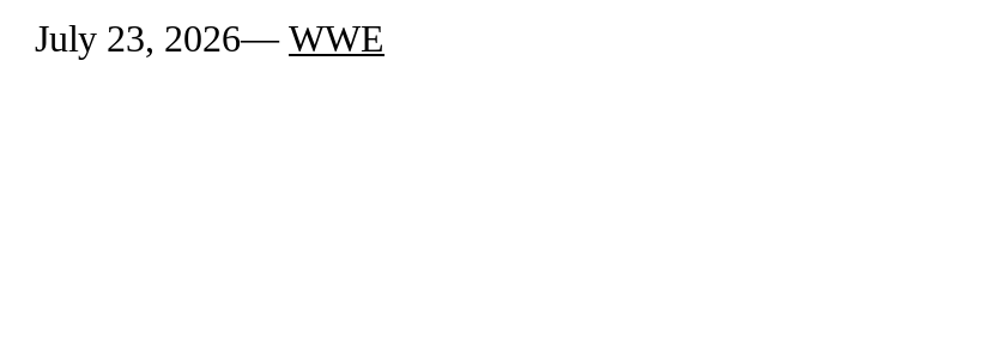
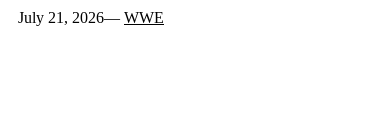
- July 23, 2026 WWE
+ July 21, 2026 WWE
